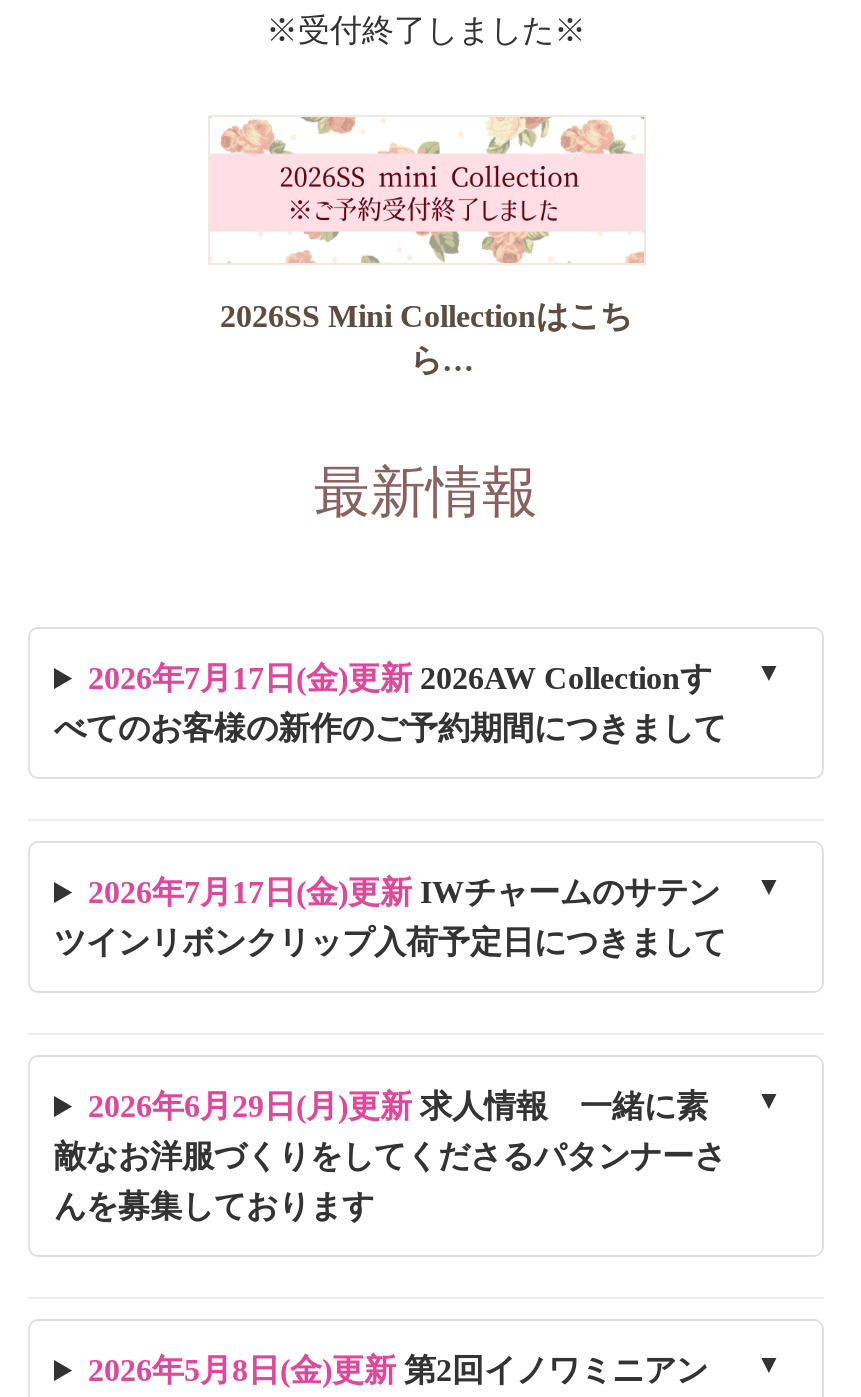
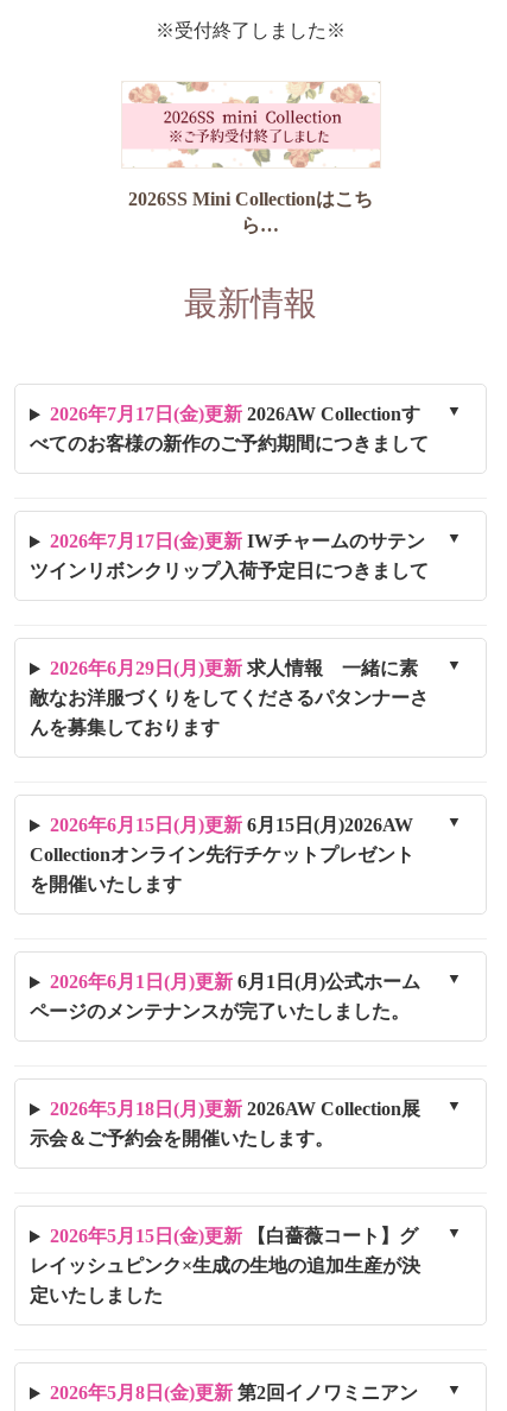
+ 2026年6月15日(月)更新6月15日(月)2026AW
+ Collectionオンライン先行チケットプレゼント
+ を開催いたします

+ 2026年6月1日(月)更新6月1日(月)公式ホーム
+ ページのメンテナンスが完了いたしました。

+ 2026年5月18日(月)更新2026AW Collection展
+ 示会＆ご予約会を開催いたします。

+ 2026年5月15日(金)更新【白薔薇コート】グ
+ レイッシュピンク×生成の生地の追加生産が決
+ 定いたしました
